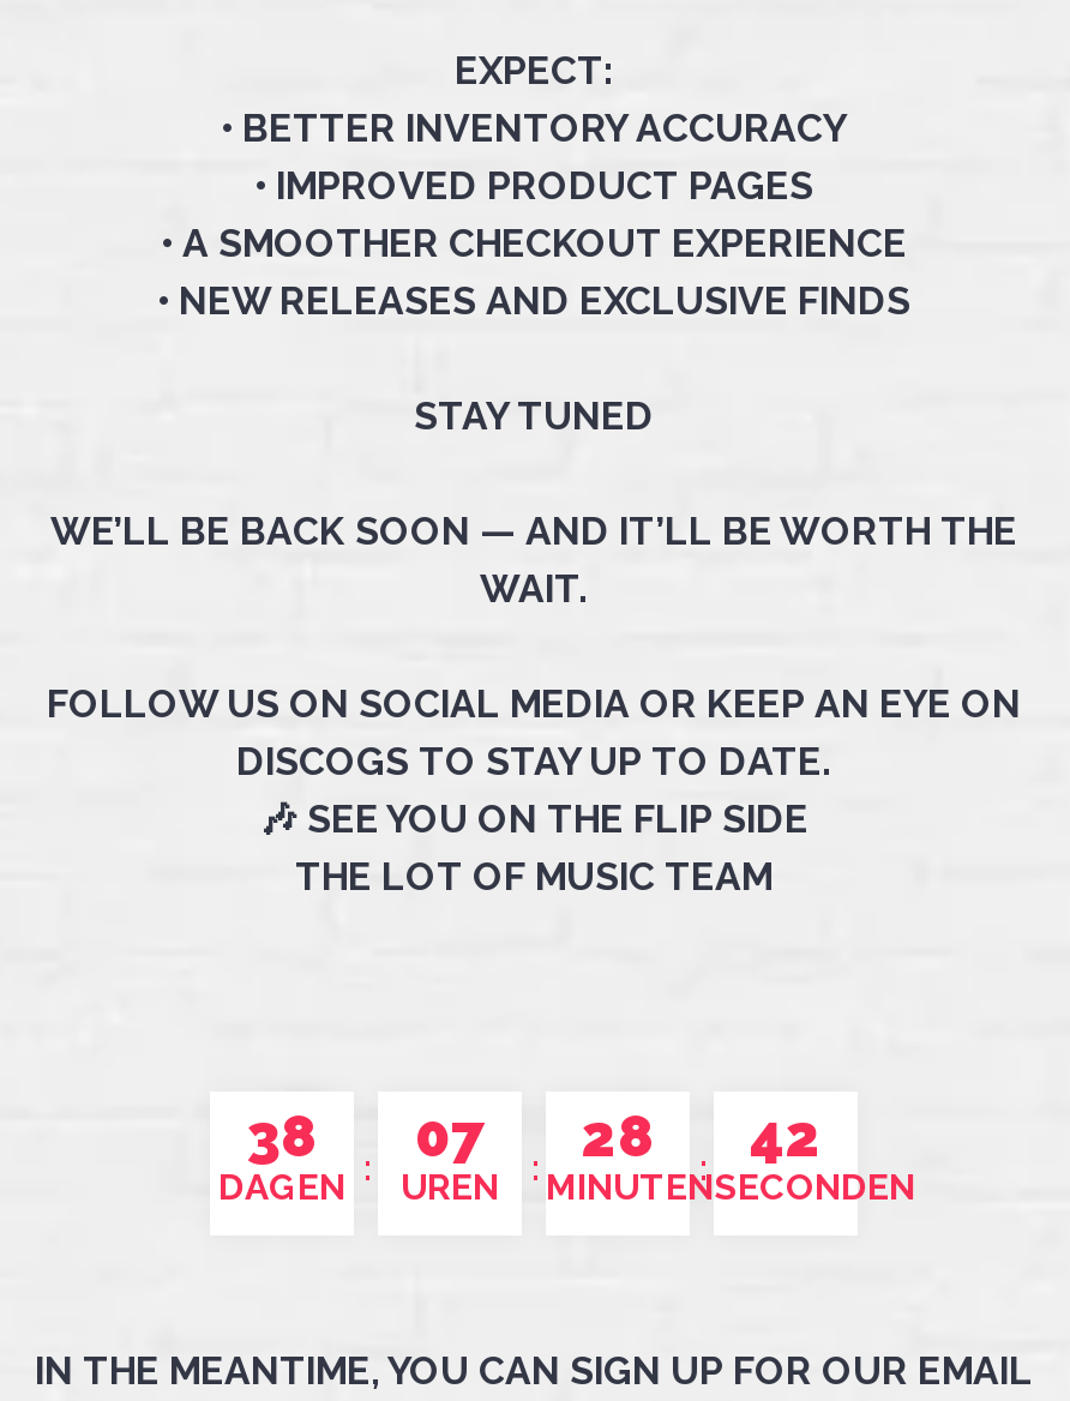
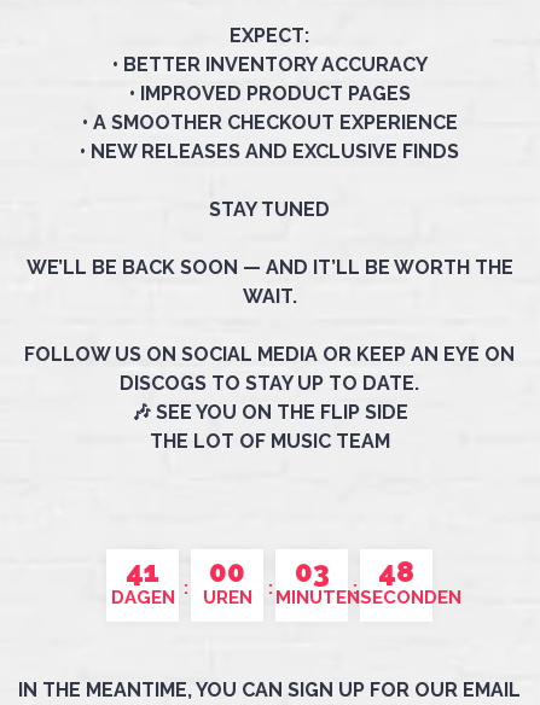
- 38
+ 41

- 07
+ 00

- 28
+ 03

- 42
+ 48
